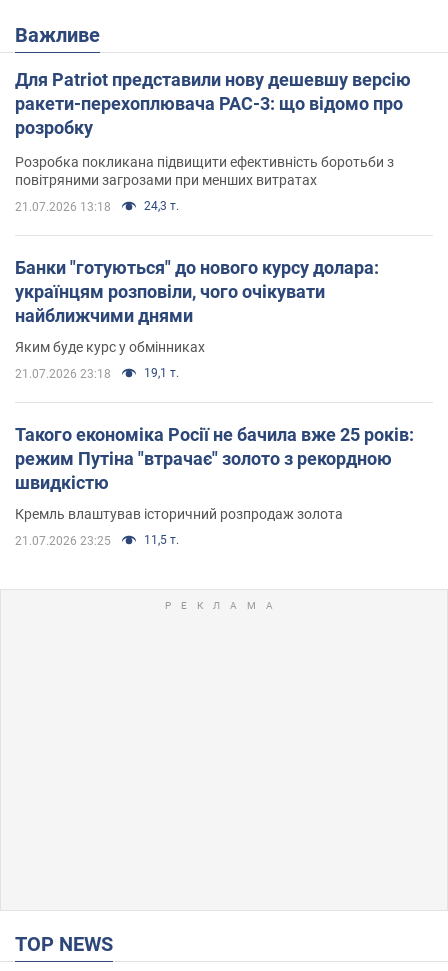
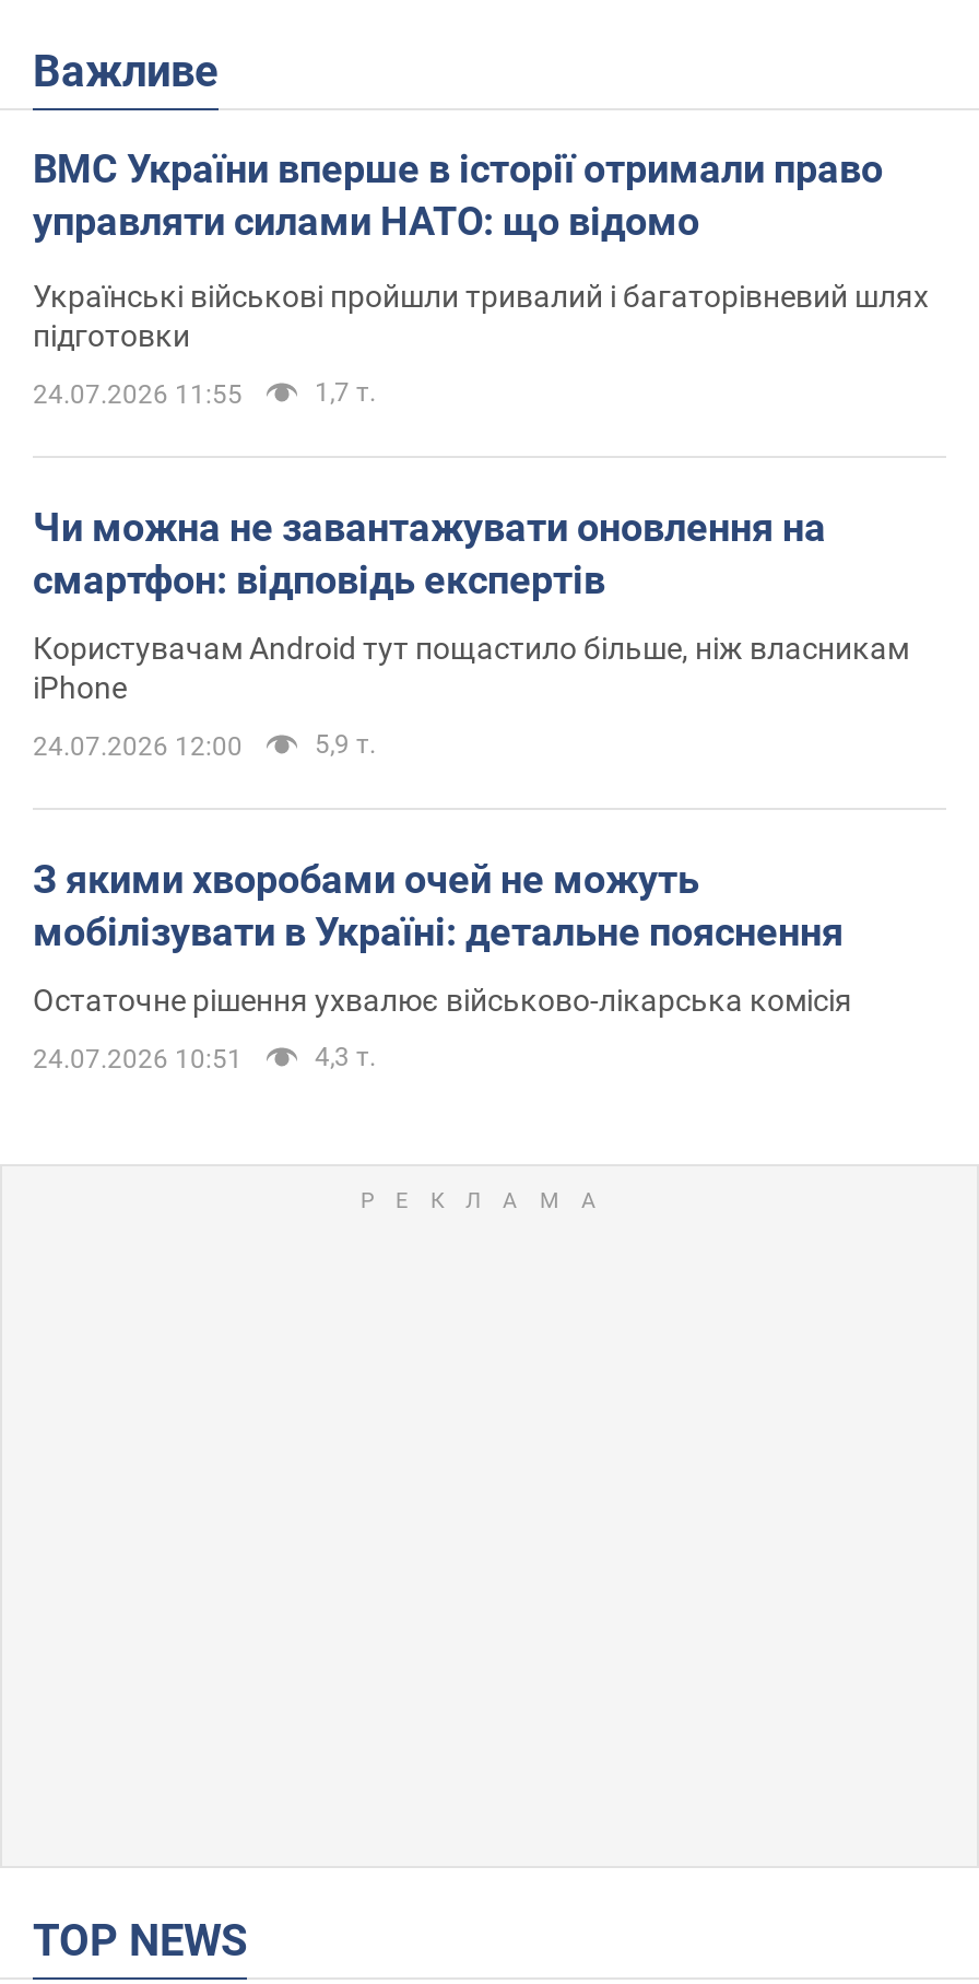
- Для Patriot представили нову дешевшу версію
- ракети-перехоплювача PAC-3: що відомо про
- розробку
+ ВМС України вперше в історії отримали право
+ управляти силами НАТО: що відомо

- Розробка покликана підвищити ефективність боротьби з
- повітряними загрозами при менших витратах
+ Українські військові пройшли тривалий і багаторівневий шлях
+ підготовки

- 21.07.2026 13:18
- 24,3 т.
+ 24.07.2026 11:55
+ 1,7 т.

- Банки "готуються" до нового курсу долара:
- українцям розповіли, чого очікувати
- найближчими днями
+ Чи можна не завантажувати оновлення на
+ смартфон: відповідь експертів

- Яким буде курс у обмінниках
+ Користувачам Android тут пощастило більше, ніж власникам
+ iPhone

- 21.07.2026 23:18
- 19,1 т.
+ 24.07.2026 12:00
+ 5,9 т.

- Такого економіка Росії не бачила вже 25 років:
- режим Путіна "втрачає" золото з рекордною
- швидкістю
+ З якими хворобами очей не можуть
+ мобілізувати в Україні: детальне пояснення

- Кремль влаштував історичний розпродаж золота
+ Остаточне рішення ухвалює військово-лікарська комісія

- 21.07.2026 23:25
- 11,5 т.
+ 24.07.2026 10:51
+ 4,3 т.
